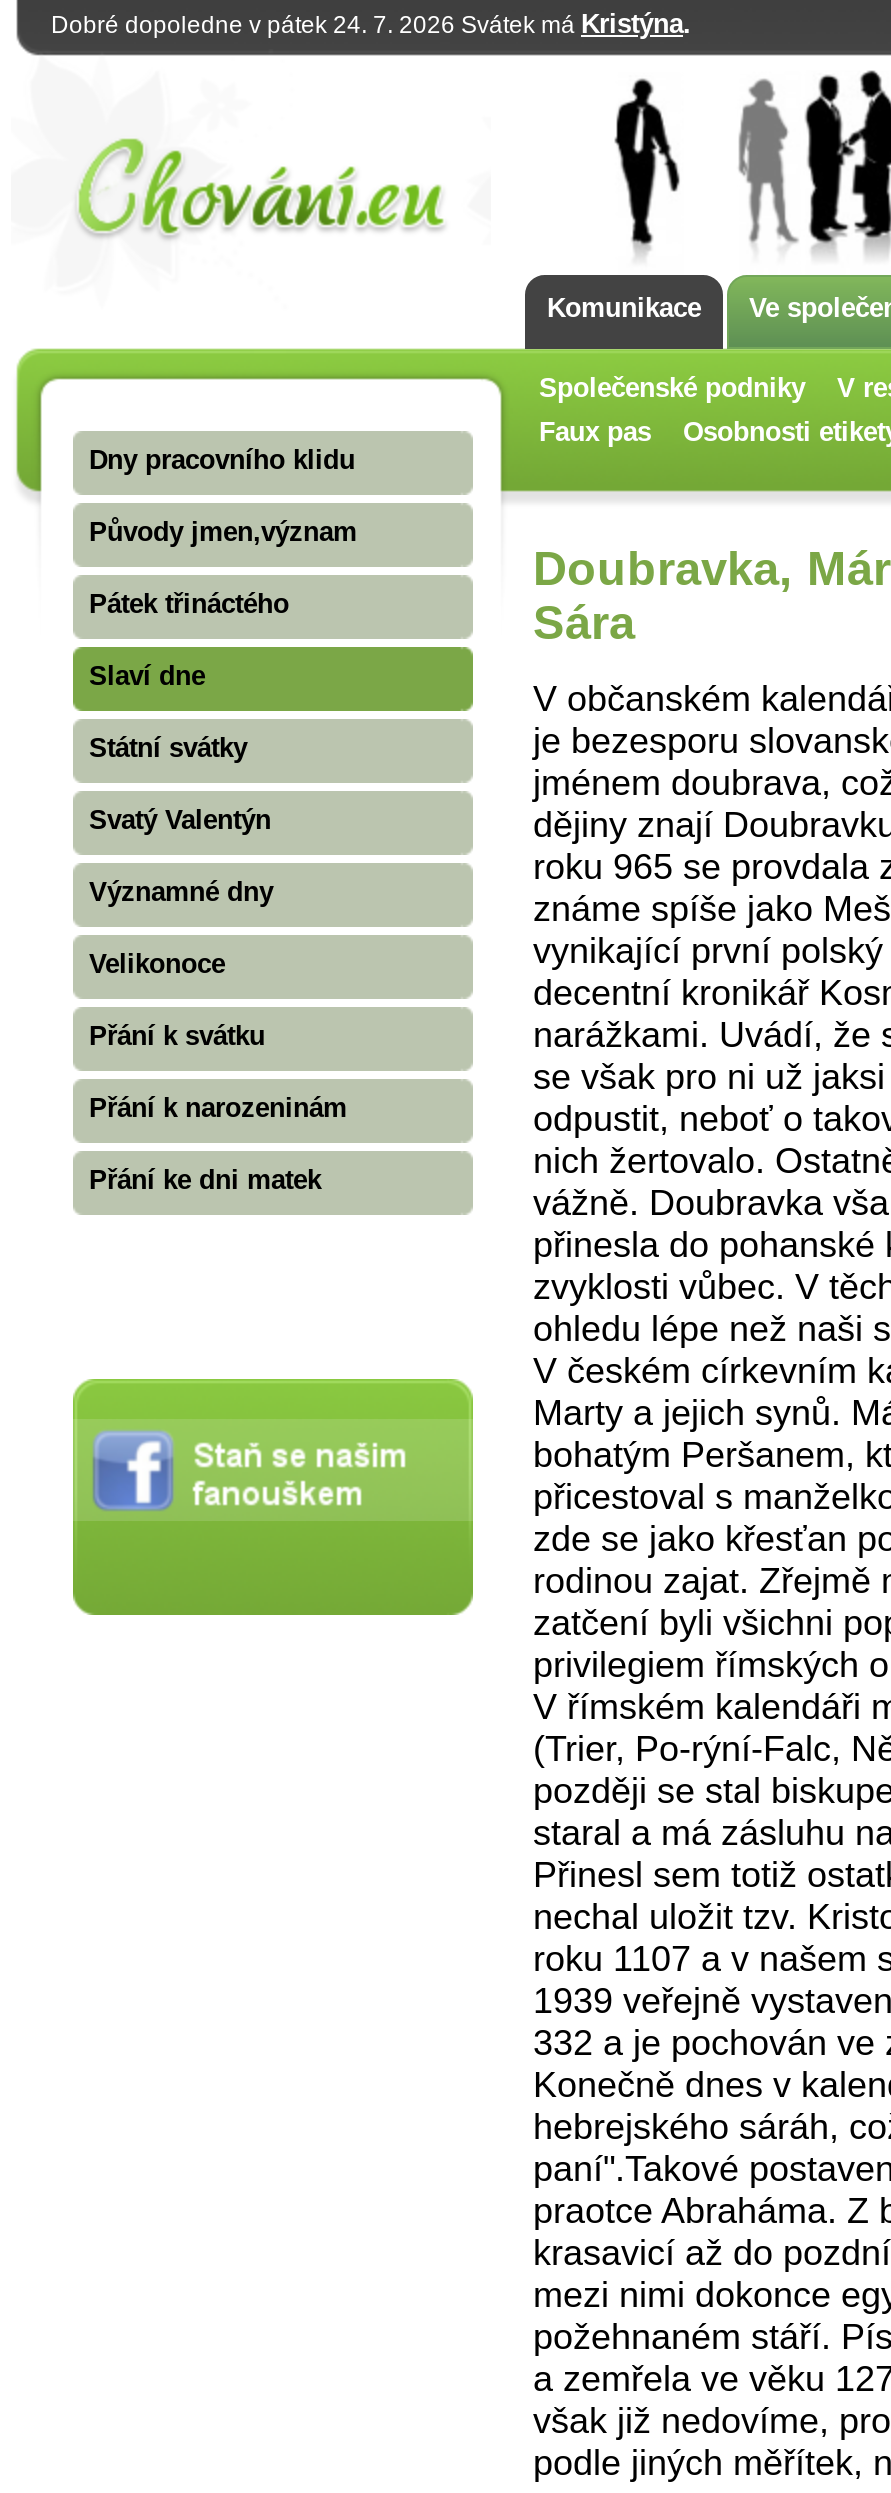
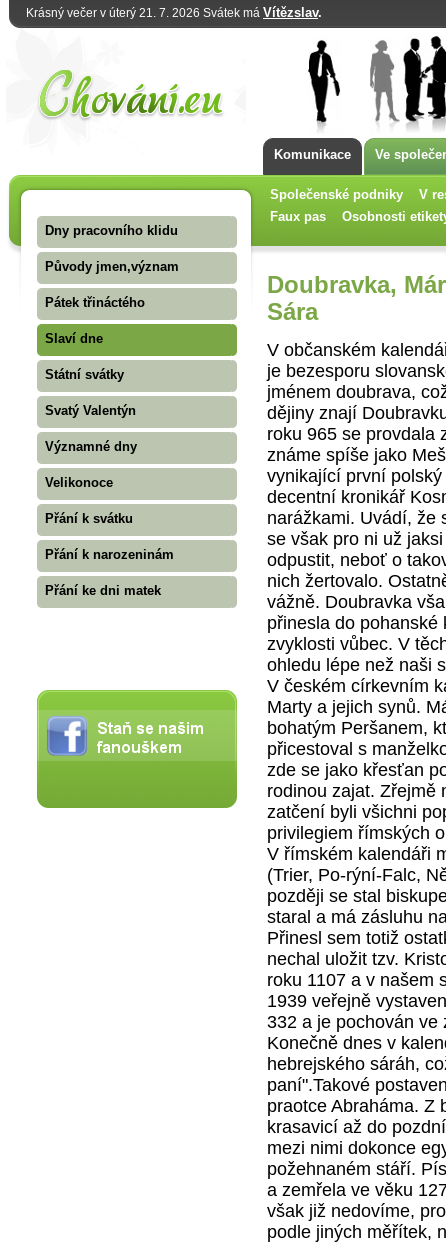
- Dobré dopoledne v pátek 24. 7. 2026 Svátek má Kristýna.
+ Krásný večer v úterý 21. 7. 2026 Svátek má Vítězslav.
